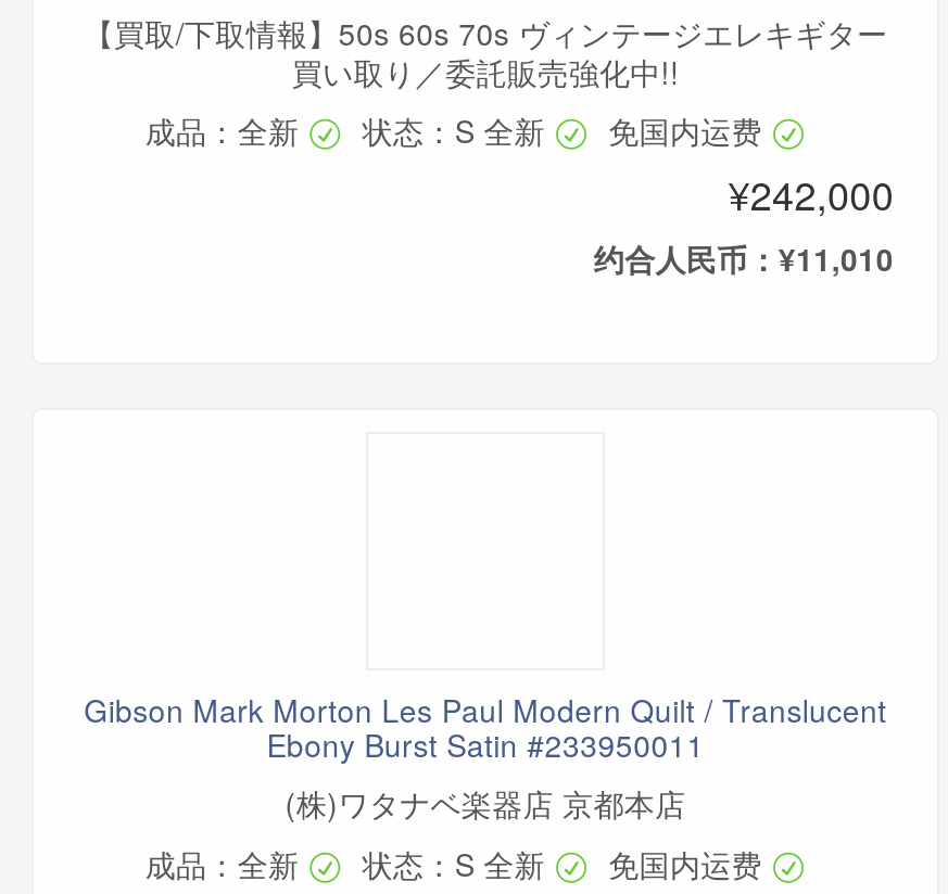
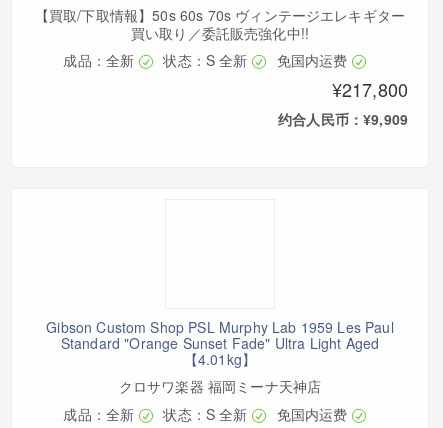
- ¥242,000
- 约合人民币：¥11,010
+ ¥217,800
+ 约合人民币：¥9,909

- Gibson Mark Morton Les Paul Modern Quilt / Translucent
- Ebony Burst Satin #233950011
- (株)ワタナベ楽器店 京都本店
+ Gibson Custom Shop PSL Murphy Lab 1959 Les Paul
+ Standard "Orange Sunset Fade" Ultra Light Aged
+ 【4.01kg】
+ クロサワ楽器 福岡ミーナ天神店
